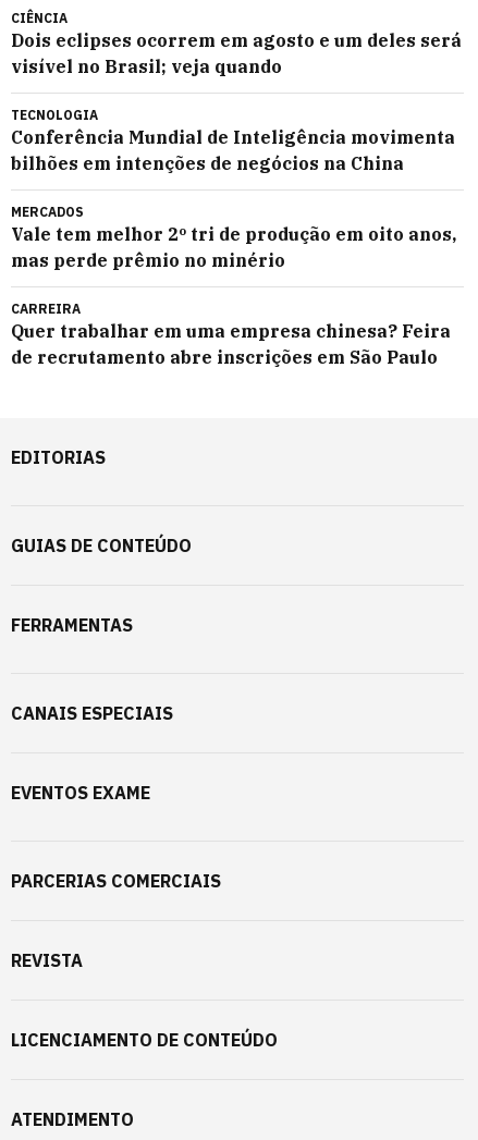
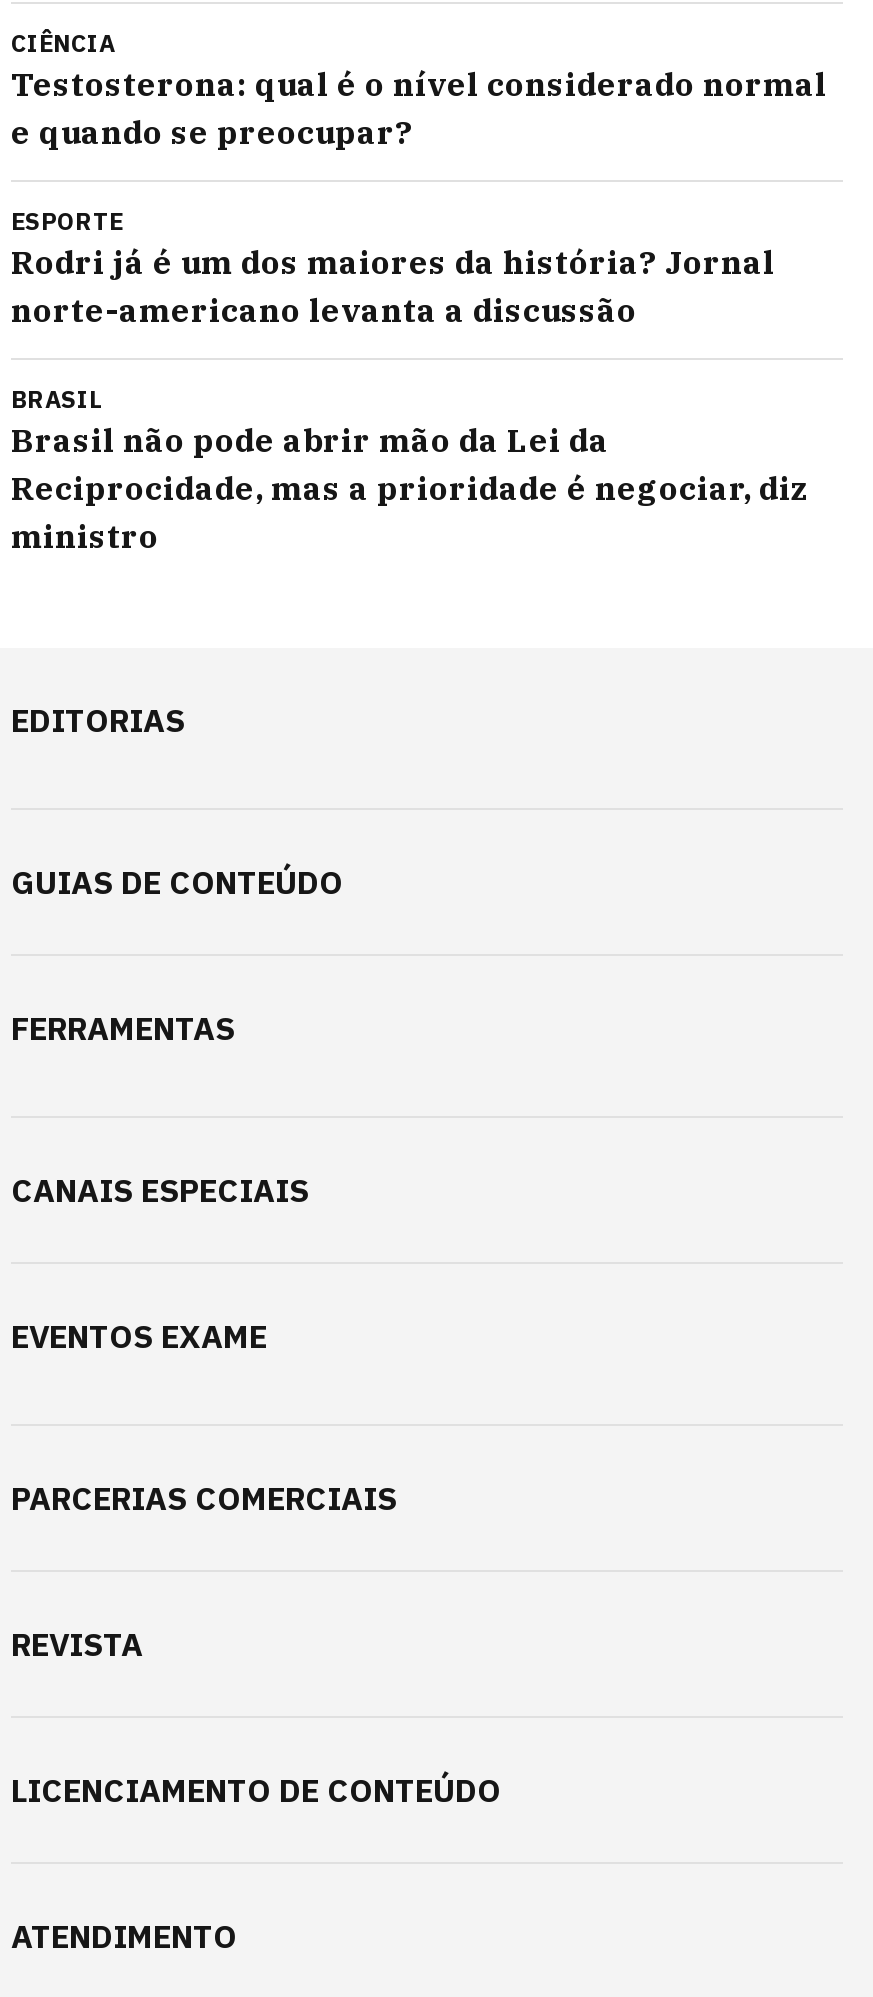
- Dois eclipses ocorrem em agosto e um deles será
- visível no Brasil; veja quando
- TECNOLOGIA
- Conferência Mundial de Inteligência movimenta
- bilhões em intenções de negócios na China
- MERCADOS
- Vale tem melhor 2º tri de produção em oito anos,
- mas perde prêmio no minério
- CARREIRA
- Quer trabalhar em uma empresa chinesa? Feira
- de recrutamento abre inscrições em São Paulo
+ Testosterona: qual é o nível considerado normal
+ e quando se preocupar?
+ ESPORTE
+ Rodri já é um dos maiores da história? Jornal
+ norte-americano levanta a discussão
+ BRASIL
+ Brasil não pode abrir mão da Lei da
+ Reciprocidade, mas a prioridade é negociar, diz
+ ministro
